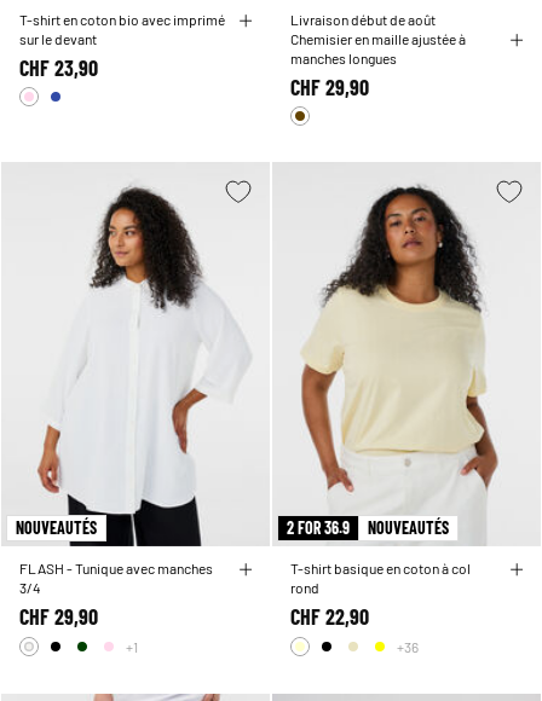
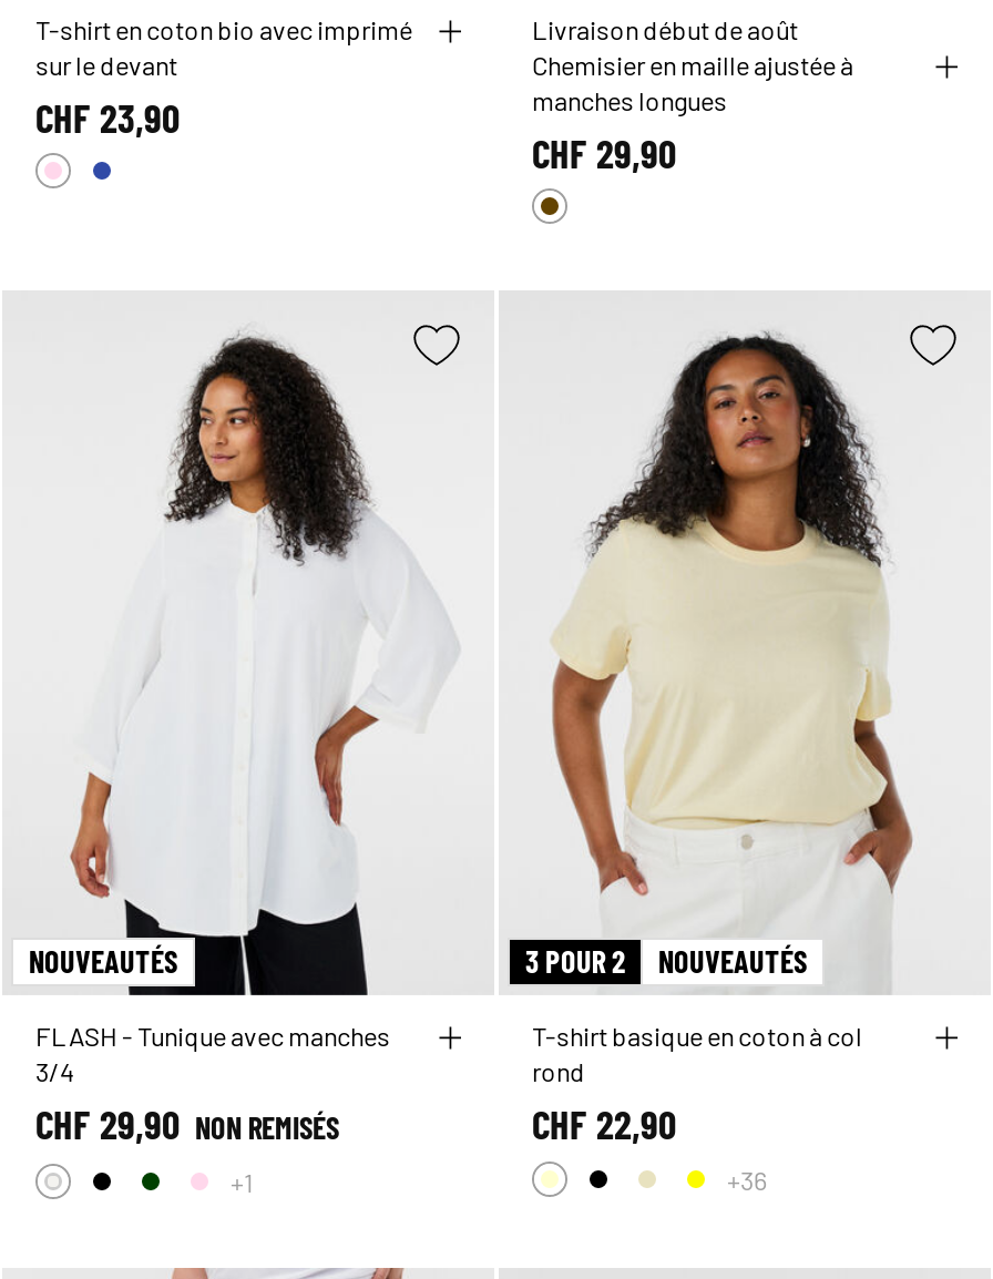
- 2 FOR 36.9 NOUVEAUTÉS
+ 3 POUR 2 NOUVEAUTÉS

- CHF 29,90
+ CHF 29,90 NON REMISÉS
